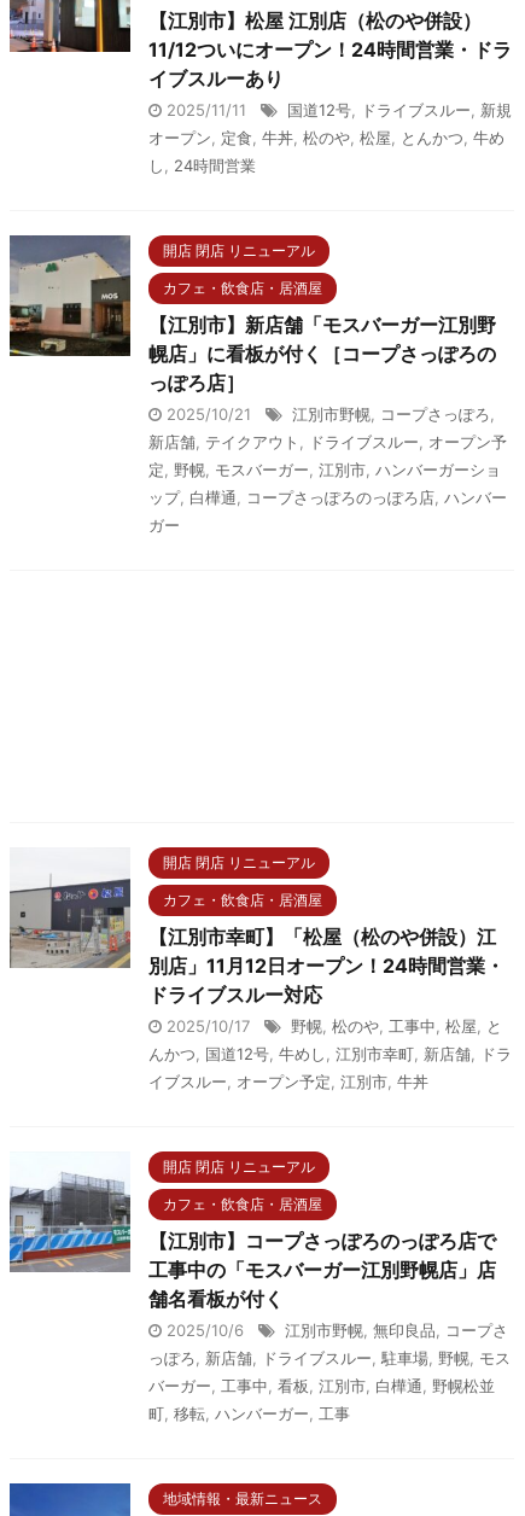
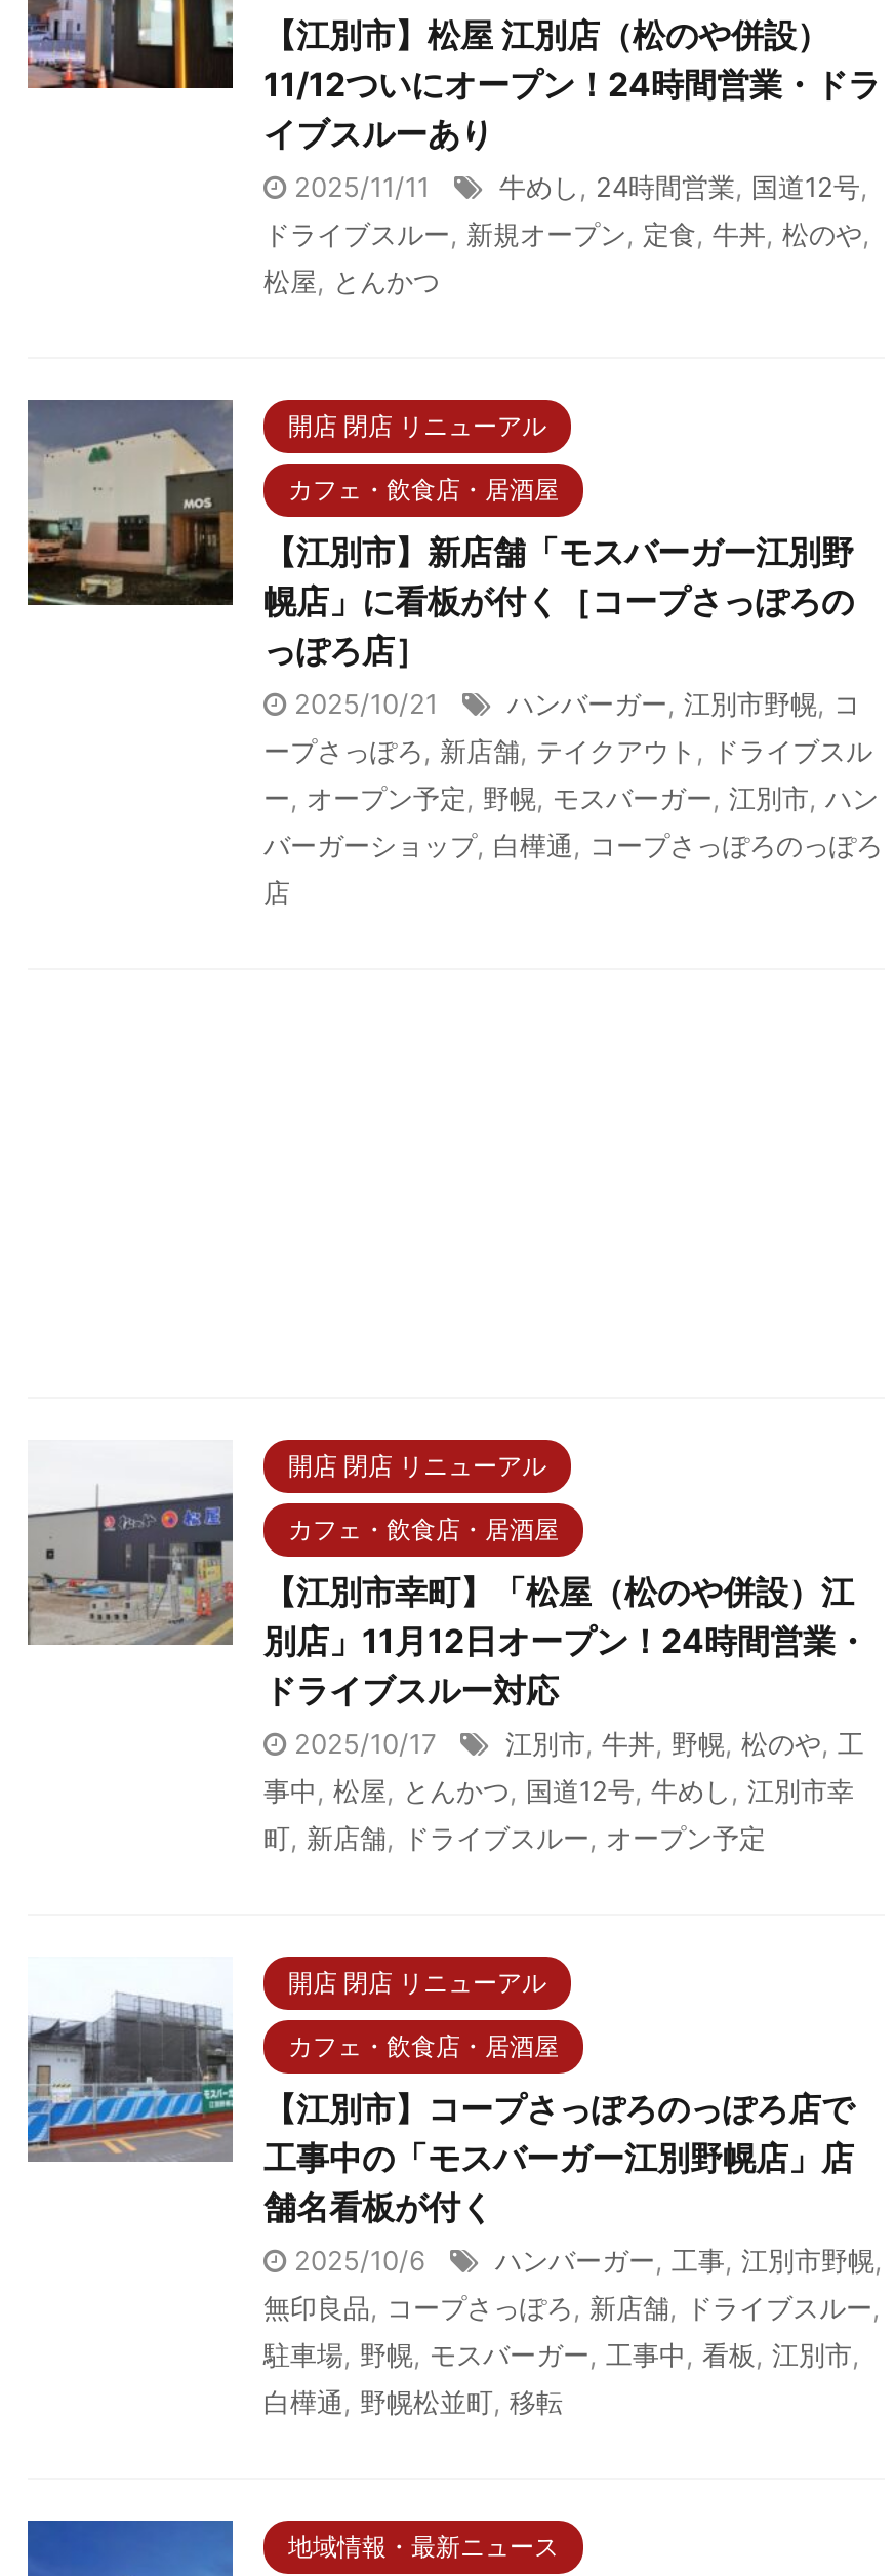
- 国道12号,ドライブスルー,新規
- オープン,定食,牛丼,松のや,松屋,とんかつ,牛め
- し, 24時間営業
+ 牛めし, 24時間営業,国道12号,
+ ドライブスルー,新規オープン,定食,牛丼,松のや,
+ 松屋,とんかつ

- 江別市野幌,コープさっぽろ,
- 新店舗,テイクアウト,ドライブスルー,オープン予
- 定,野幌,モスバーガー,江別市,ハンバーガーショ
- ップ,白樺通,コープさっぽろのっぽろ店,ハンバー
- ガー
+ ハンバーガー,江別市野幌,コ
+ ープさっぽろ,新店舗,テイクアウト,ドライブスル
+ ー,オープン予定,野幌,モスバーガー,江別市,ハン
+ バーガーショップ,白樺通,コープさっぽろのっぽろ
+ 店

- 野幌,松のや,工事中,松屋,と
- んかつ,国道12号,牛めし,江別市幸町,新店舗,ドラ
- イブスルー,オープン予定,江別市,牛丼
+ 江別市,牛丼,野幌,松のや,工
+ 事中,松屋,とんかつ,国道12号,牛めし,江別市幸
+ 町,新店舗,ドライブスルー,オープン予定

- 江別市野幌,無印良品,コープさ
- っぽろ,新店舗,ドライブスルー,駐車場,野幌,モス
- バーガー,工事中,看板,江別市,白樺通,野幌松並
- 町,移転,ハンバーガー,工事
+ ハンバーガー,工事,江別市野幌,
+ 無印良品,コープさっぽろ,新店舗,ドライブスルー,
+ 駐車場,野幌,モスバーガー,工事中,看板,江別市,
+ 白樺通,野幌松並町,移転
